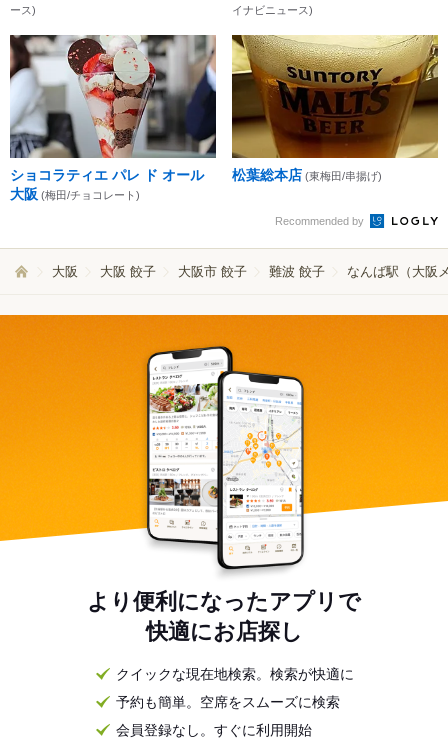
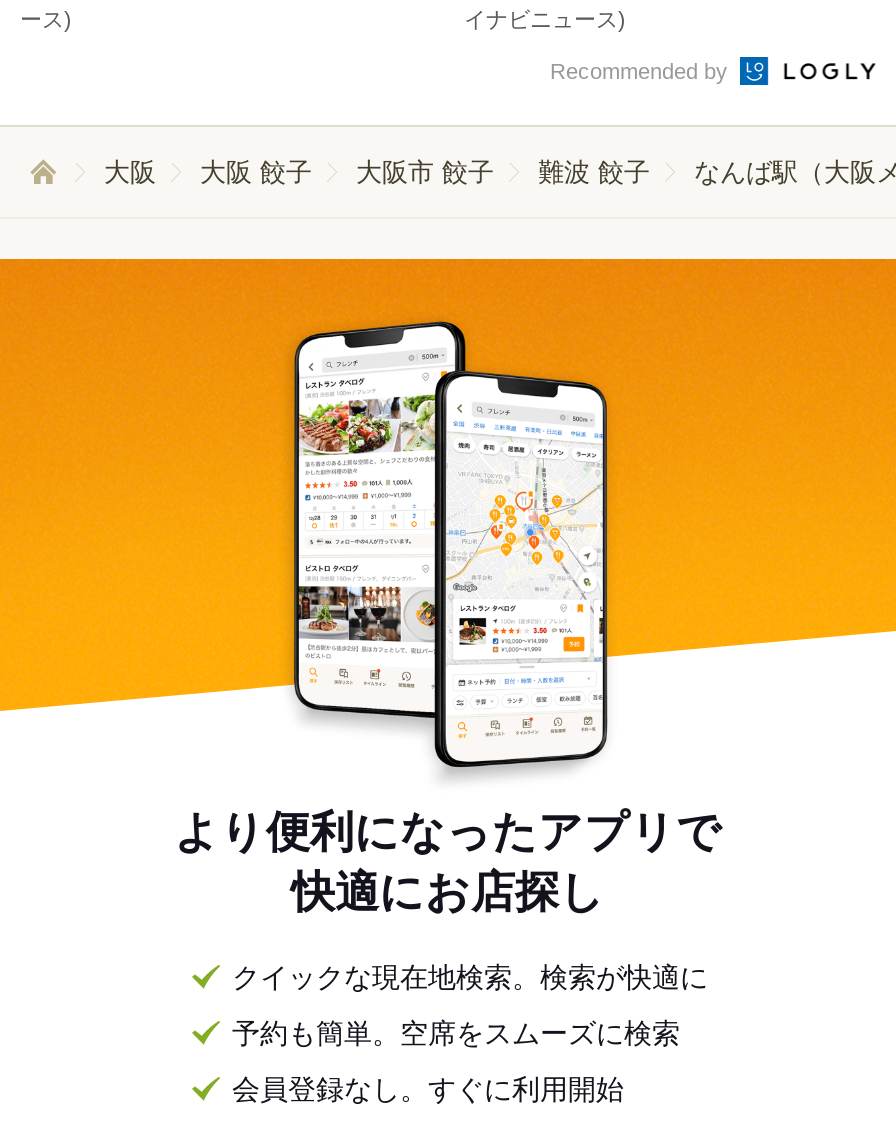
- [image]
- ショコラティエ パレ ド オール
- 大阪 (梅田/チョコレート)

- [image]
- 松葉総本店 (東梅田/串揚げ)
